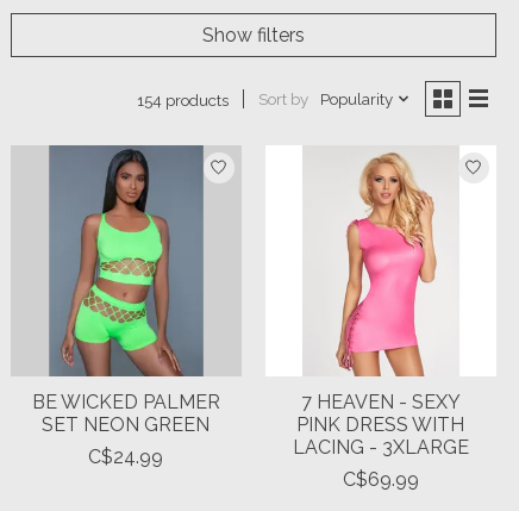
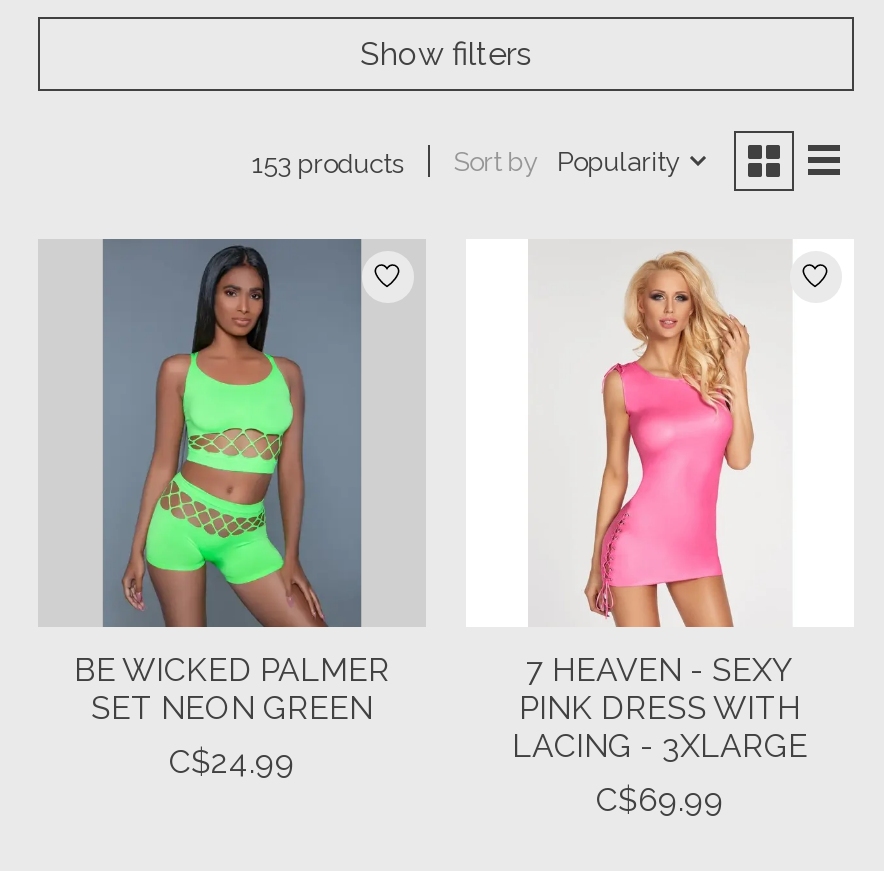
- 154 products Sort by Popularity
+ 153 products Sort by Popularity
